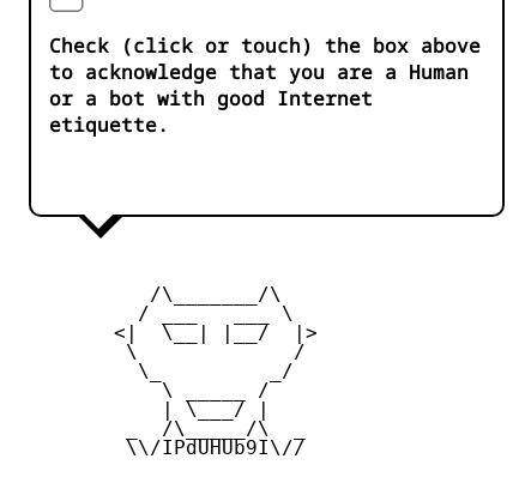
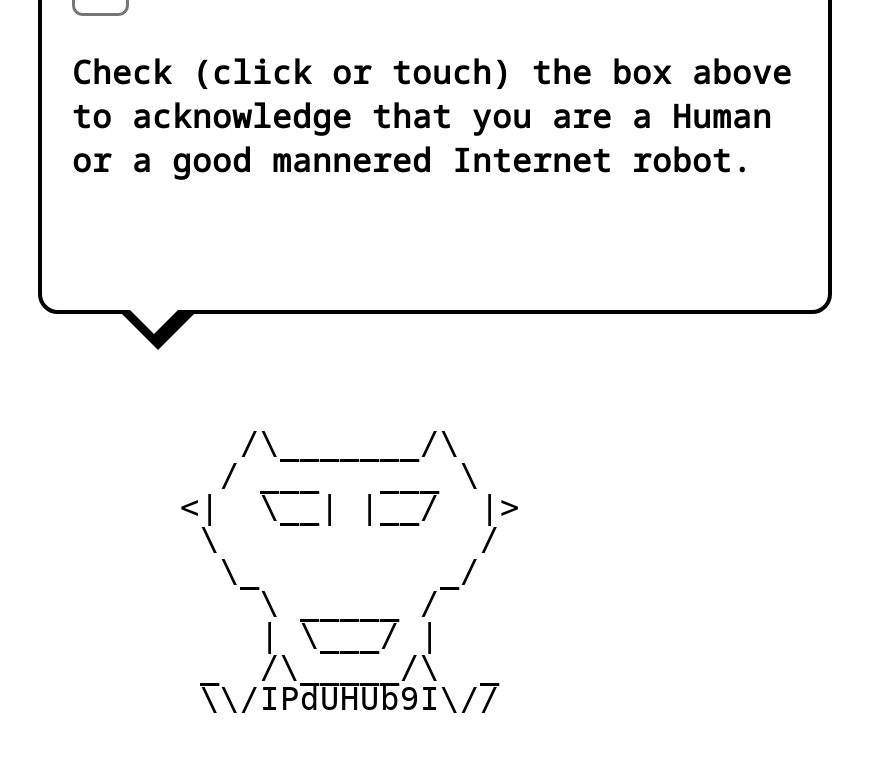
- or a bot with good Internet
- etiquette.
+ or a good mannered Internet robot.
